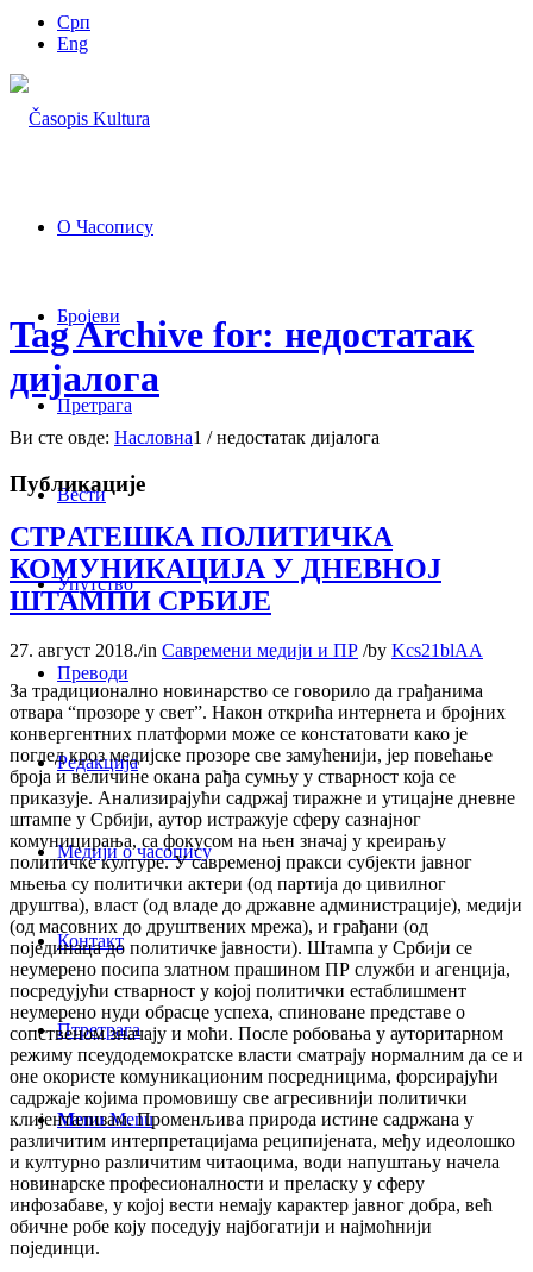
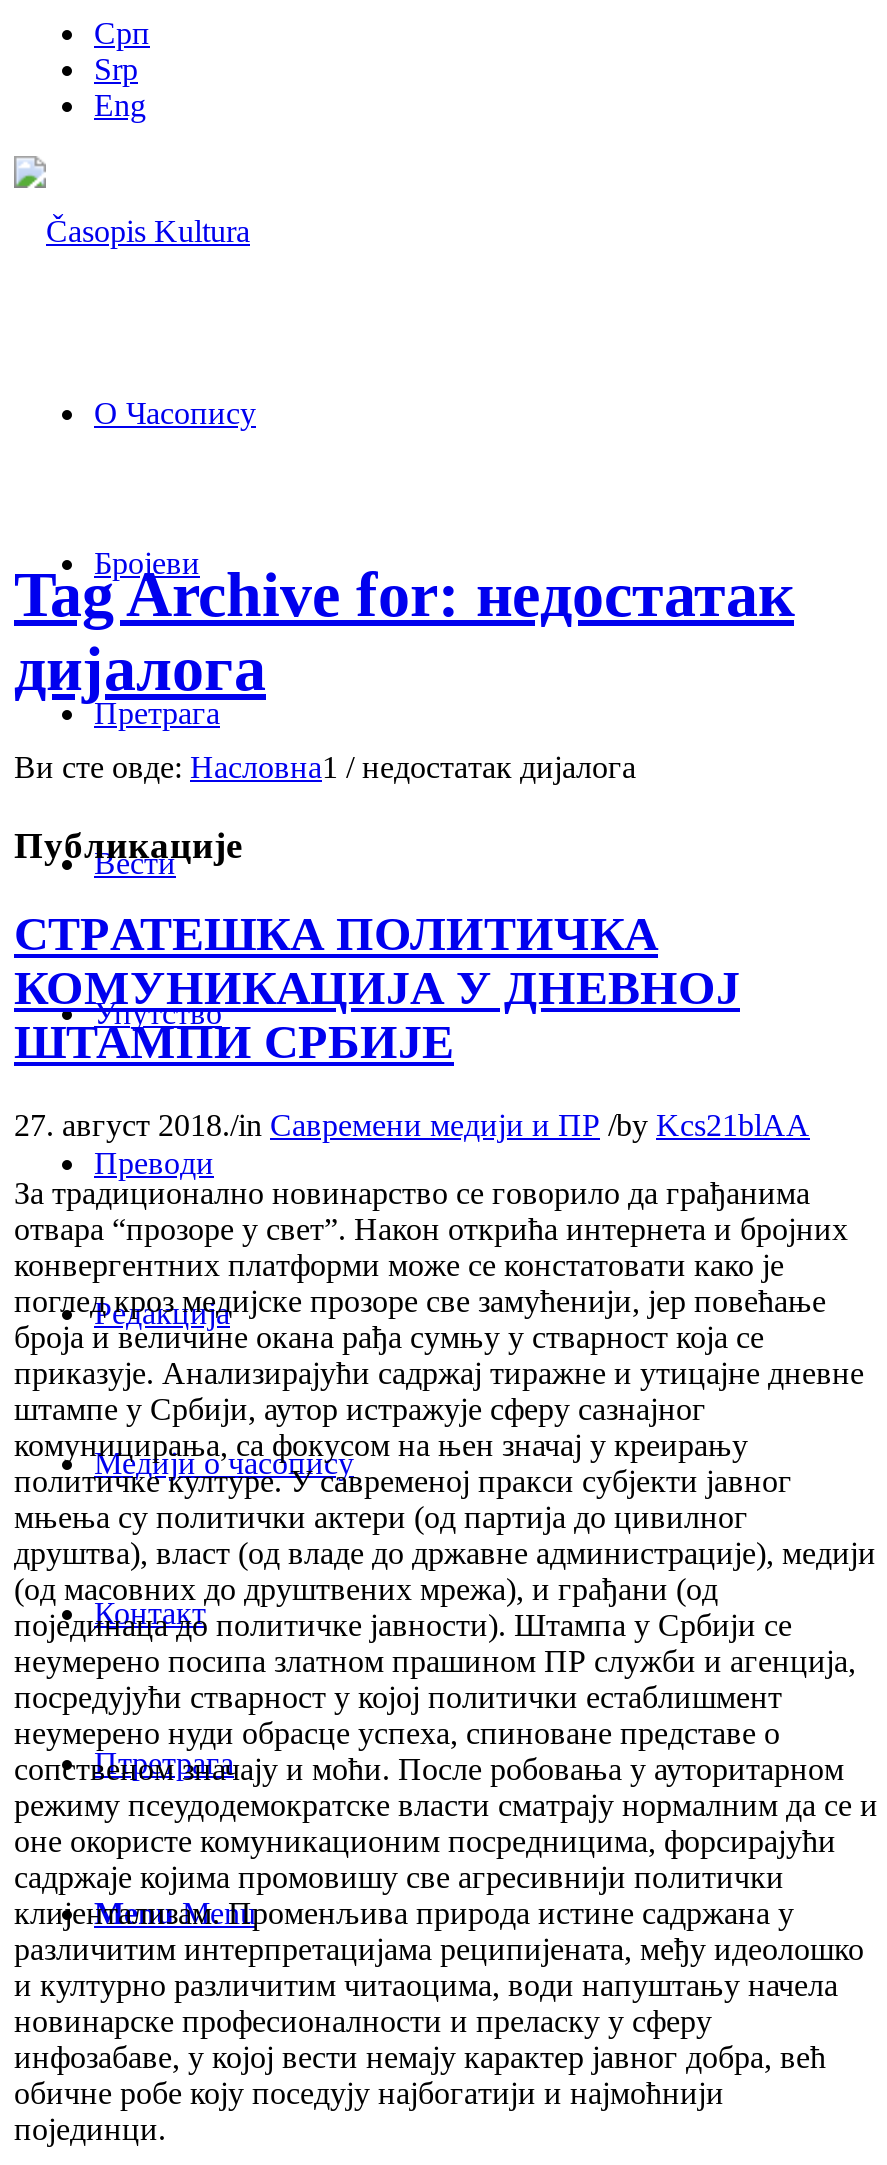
+ Srp
